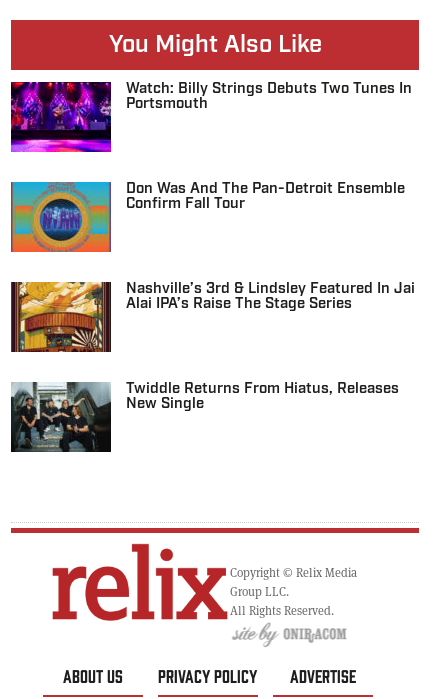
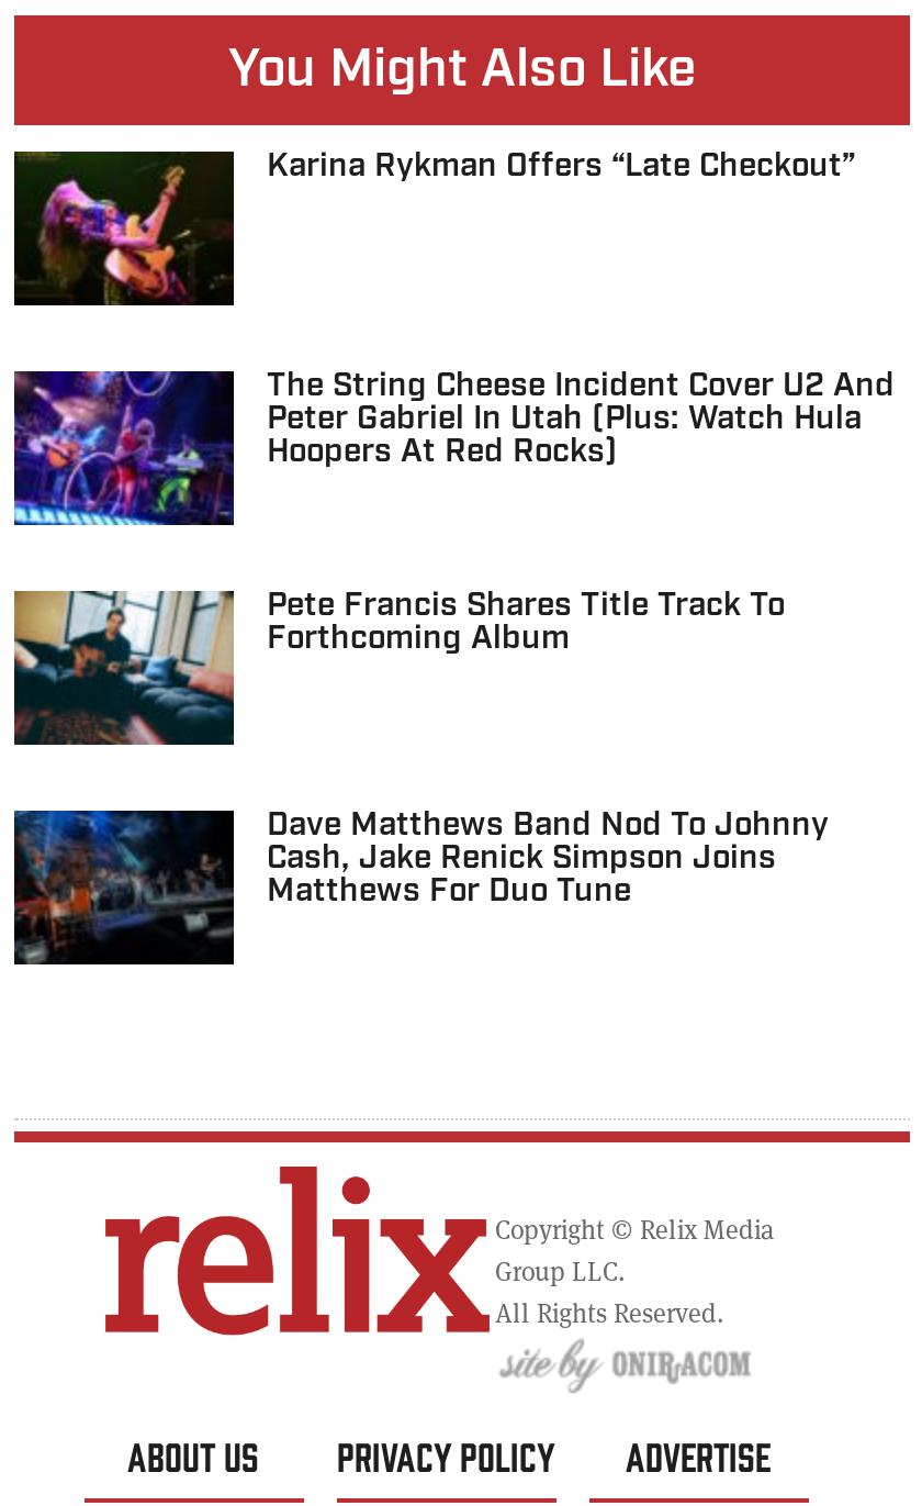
- [image]
- Watch: Billy Strings Debuts Two Tunes In
- Portsmouth
+ [image]
+ Karina Rykman Offers “Late Checkout”

- [image]
- Don Was And The Pan-Detroit Ensemble
- Confirm Fall Tour
+ [image]
+ The String Cheese Incident Cover U2 And
+ Peter Gabriel In Utah (Plus: Watch Hula
+ Hoopers At Red Rocks)

- [image]
- Nashville’s 3rd & Lindsley Featured In Jai
- Alai IPA’s Raise The Stage Series
+ [image]
+ Pete Francis Shares Title Track To
+ Forthcoming Album

- [image]
- Twiddle Returns From Hiatus, Releases
- New Single
+ [image]
+ Dave Matthews Band Nod To Johnny
+ Cash, Jake Renick Simpson Joins
+ Matthews For Duo Tune
